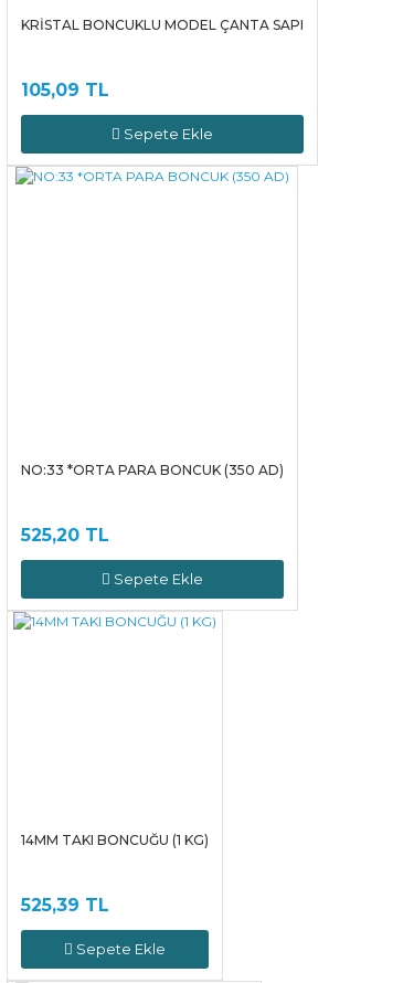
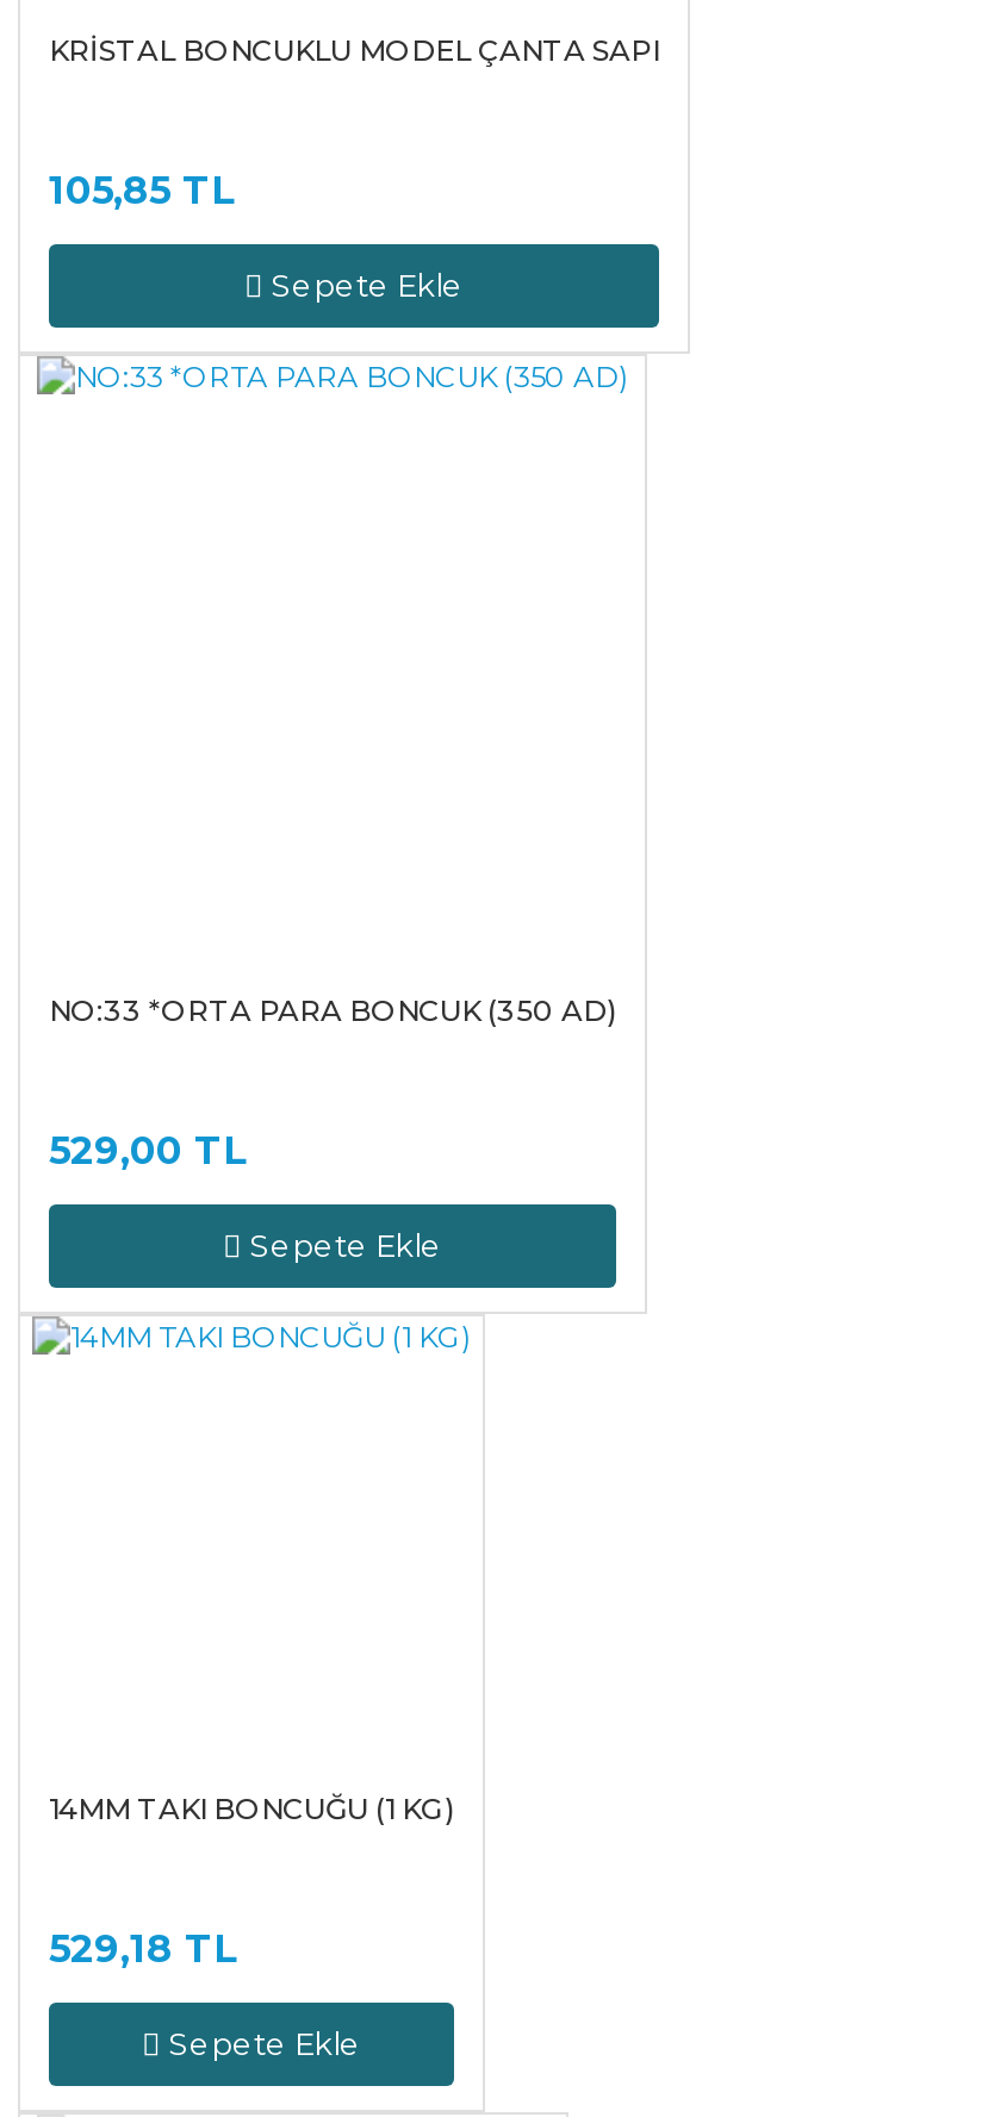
- 105,09 TL
+ 105,85 TL

- 525,20 TL
+ 529,00 TL

- 525,39 TL
+ 529,18 TL
